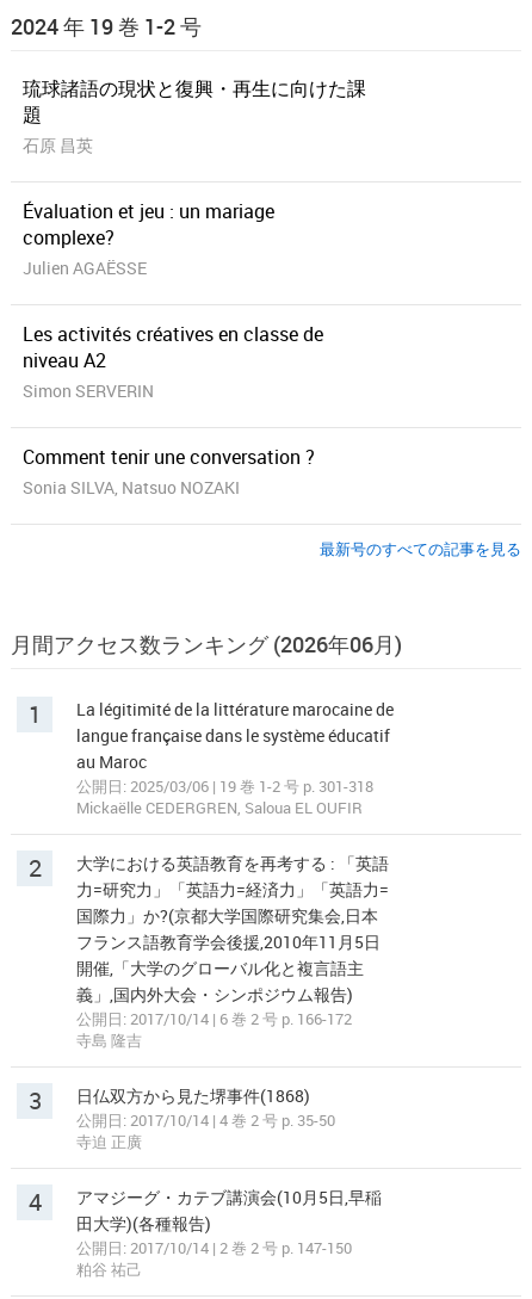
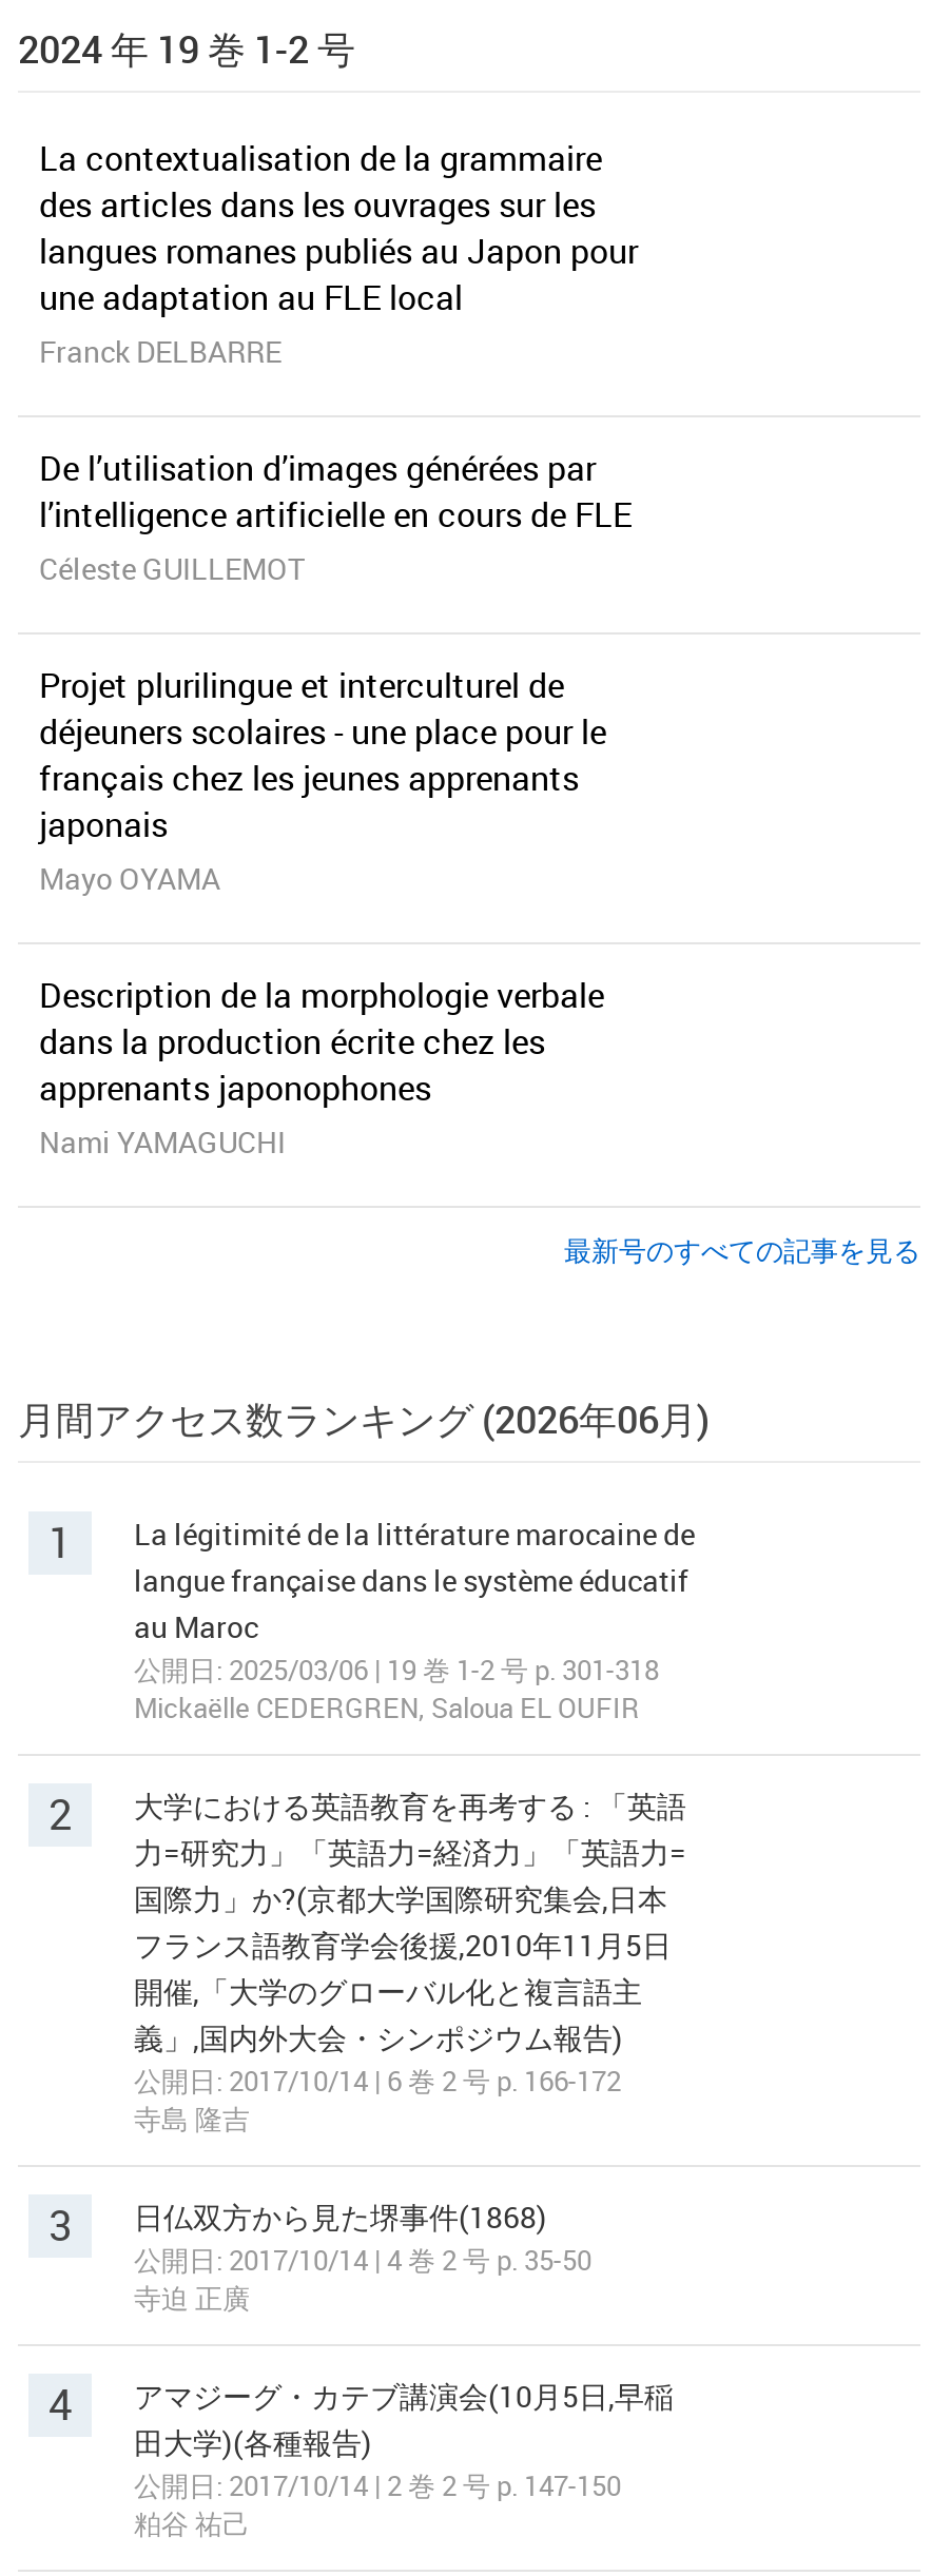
- 琉球諸語の現状と復興・再生に向けた課
- 題
- 石原 昌英
+ La contextualisation de la grammaire
+ des articles dans les ouvrages sur les
+ langues romanes publiés au Japon pour
+ une adaptation au FLE local
+ Franck DELBARRE

- Évaluation et jeu : un mariage
- complexe?
- Julien AGAËSSE
+ De l’utilisation d’images générées par
+ l’intelligence artificielle en cours de FLE
+ Céleste GUILLEMOT

- Les activités créatives en classe de
- niveau A2
- Simon SERVERIN
+ Projet plurilingue et interculturel de
+ déjeuners scolaires - une place pour le
+ français chez les jeunes apprenants
+ japonais
+ Mayo OYAMA

- Comment tenir une conversation ?
- Sonia SILVA, Natsuo NOZAKI
+ Description de la morphologie verbale
+ dans la production écrite chez les
+ apprenants japonophones
+ Nami YAMAGUCHI
